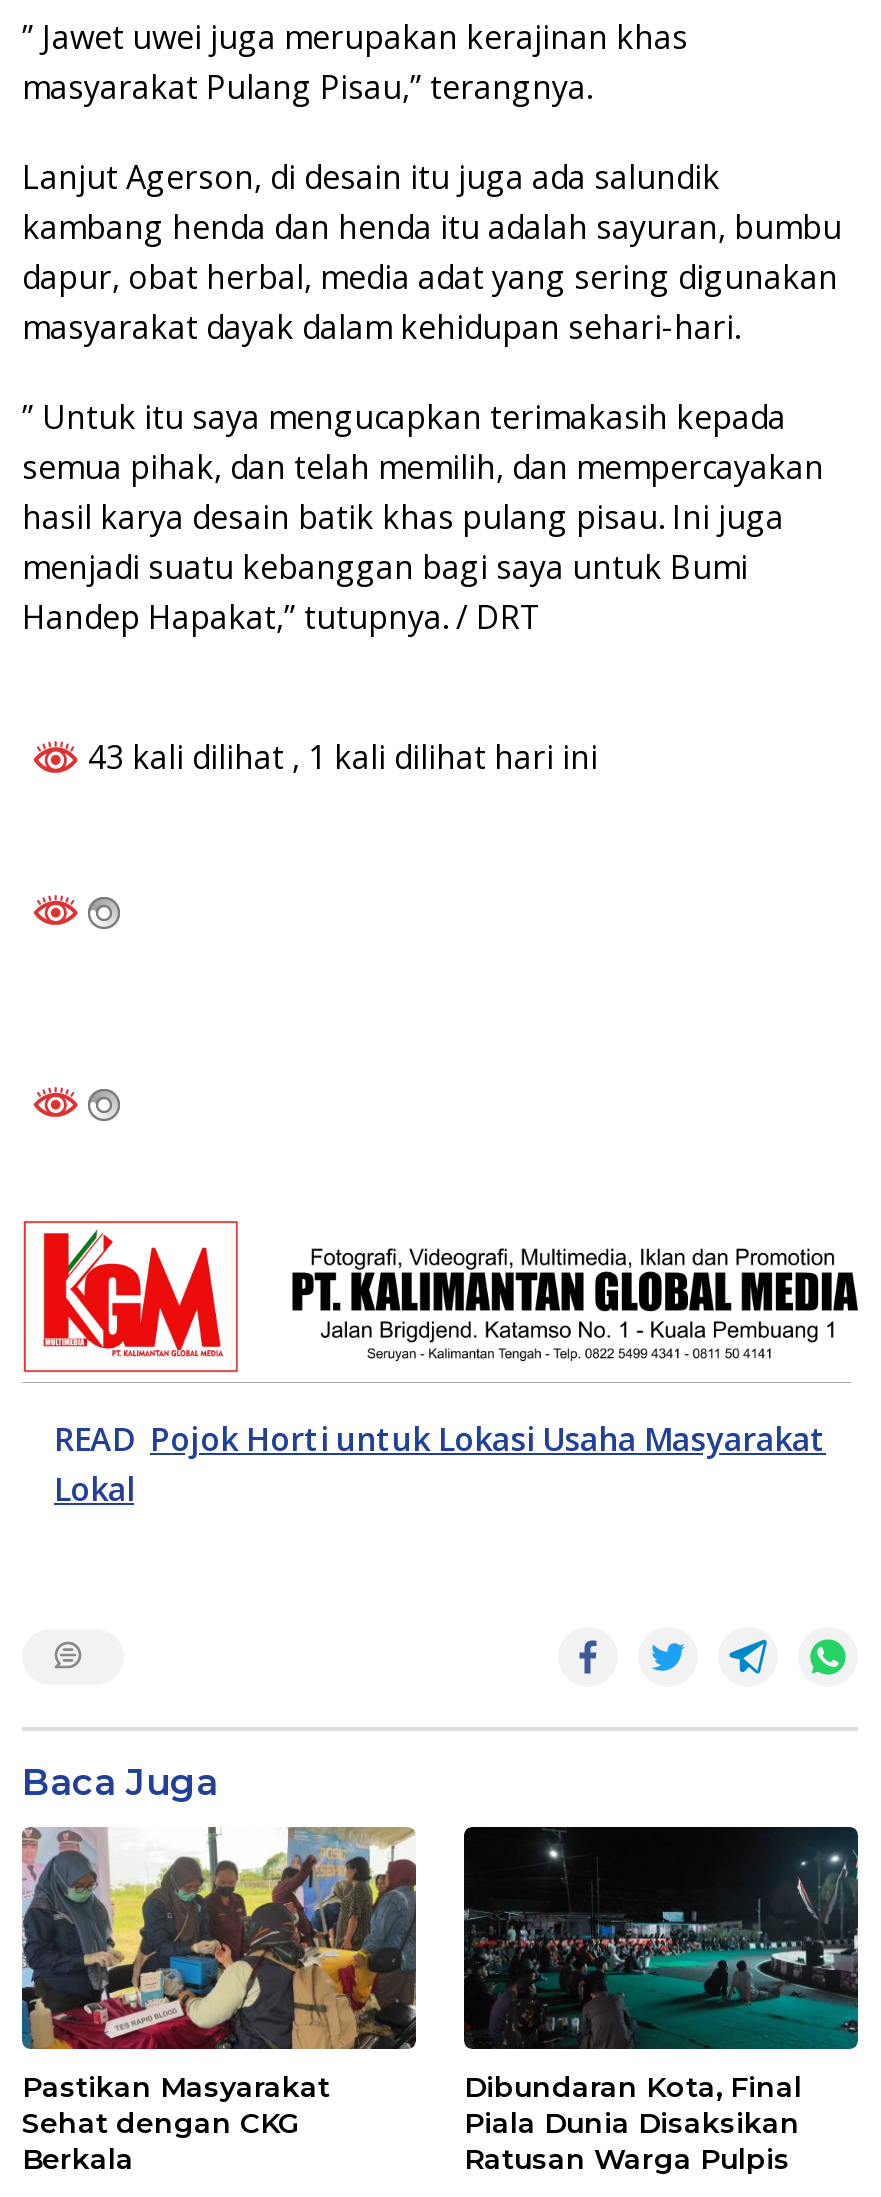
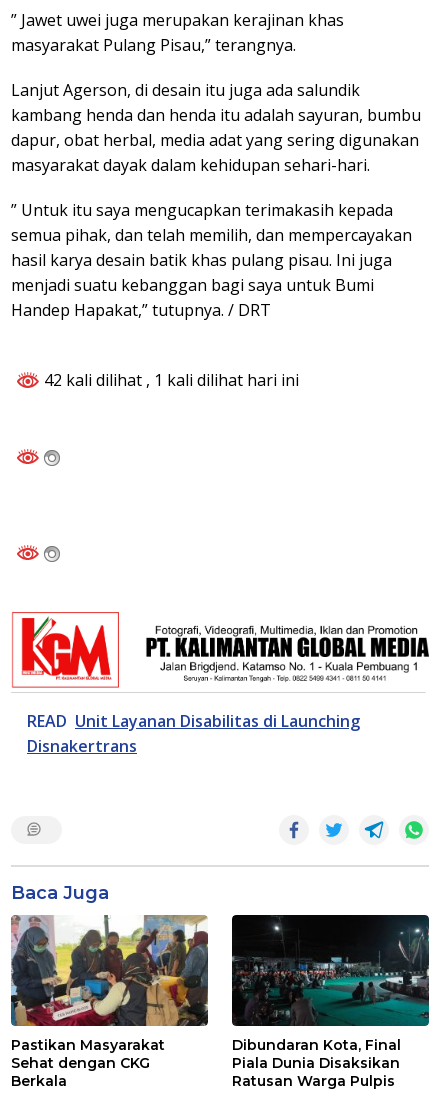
- 43 kali dilihat, 1 kali dilihat hari ini
+ 42 kali dilihat, 1 kali dilihat hari ini

- READ Pojok Horti untuk Lokasi Usaha Masyarakat
- Lokal
+ READ Unit Layanan Disabilitas di Launching
+ Disnakertrans
